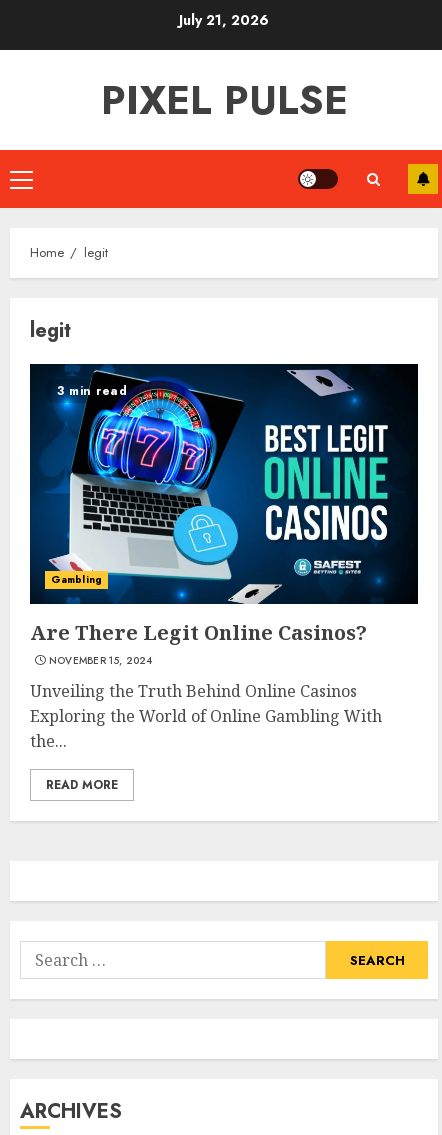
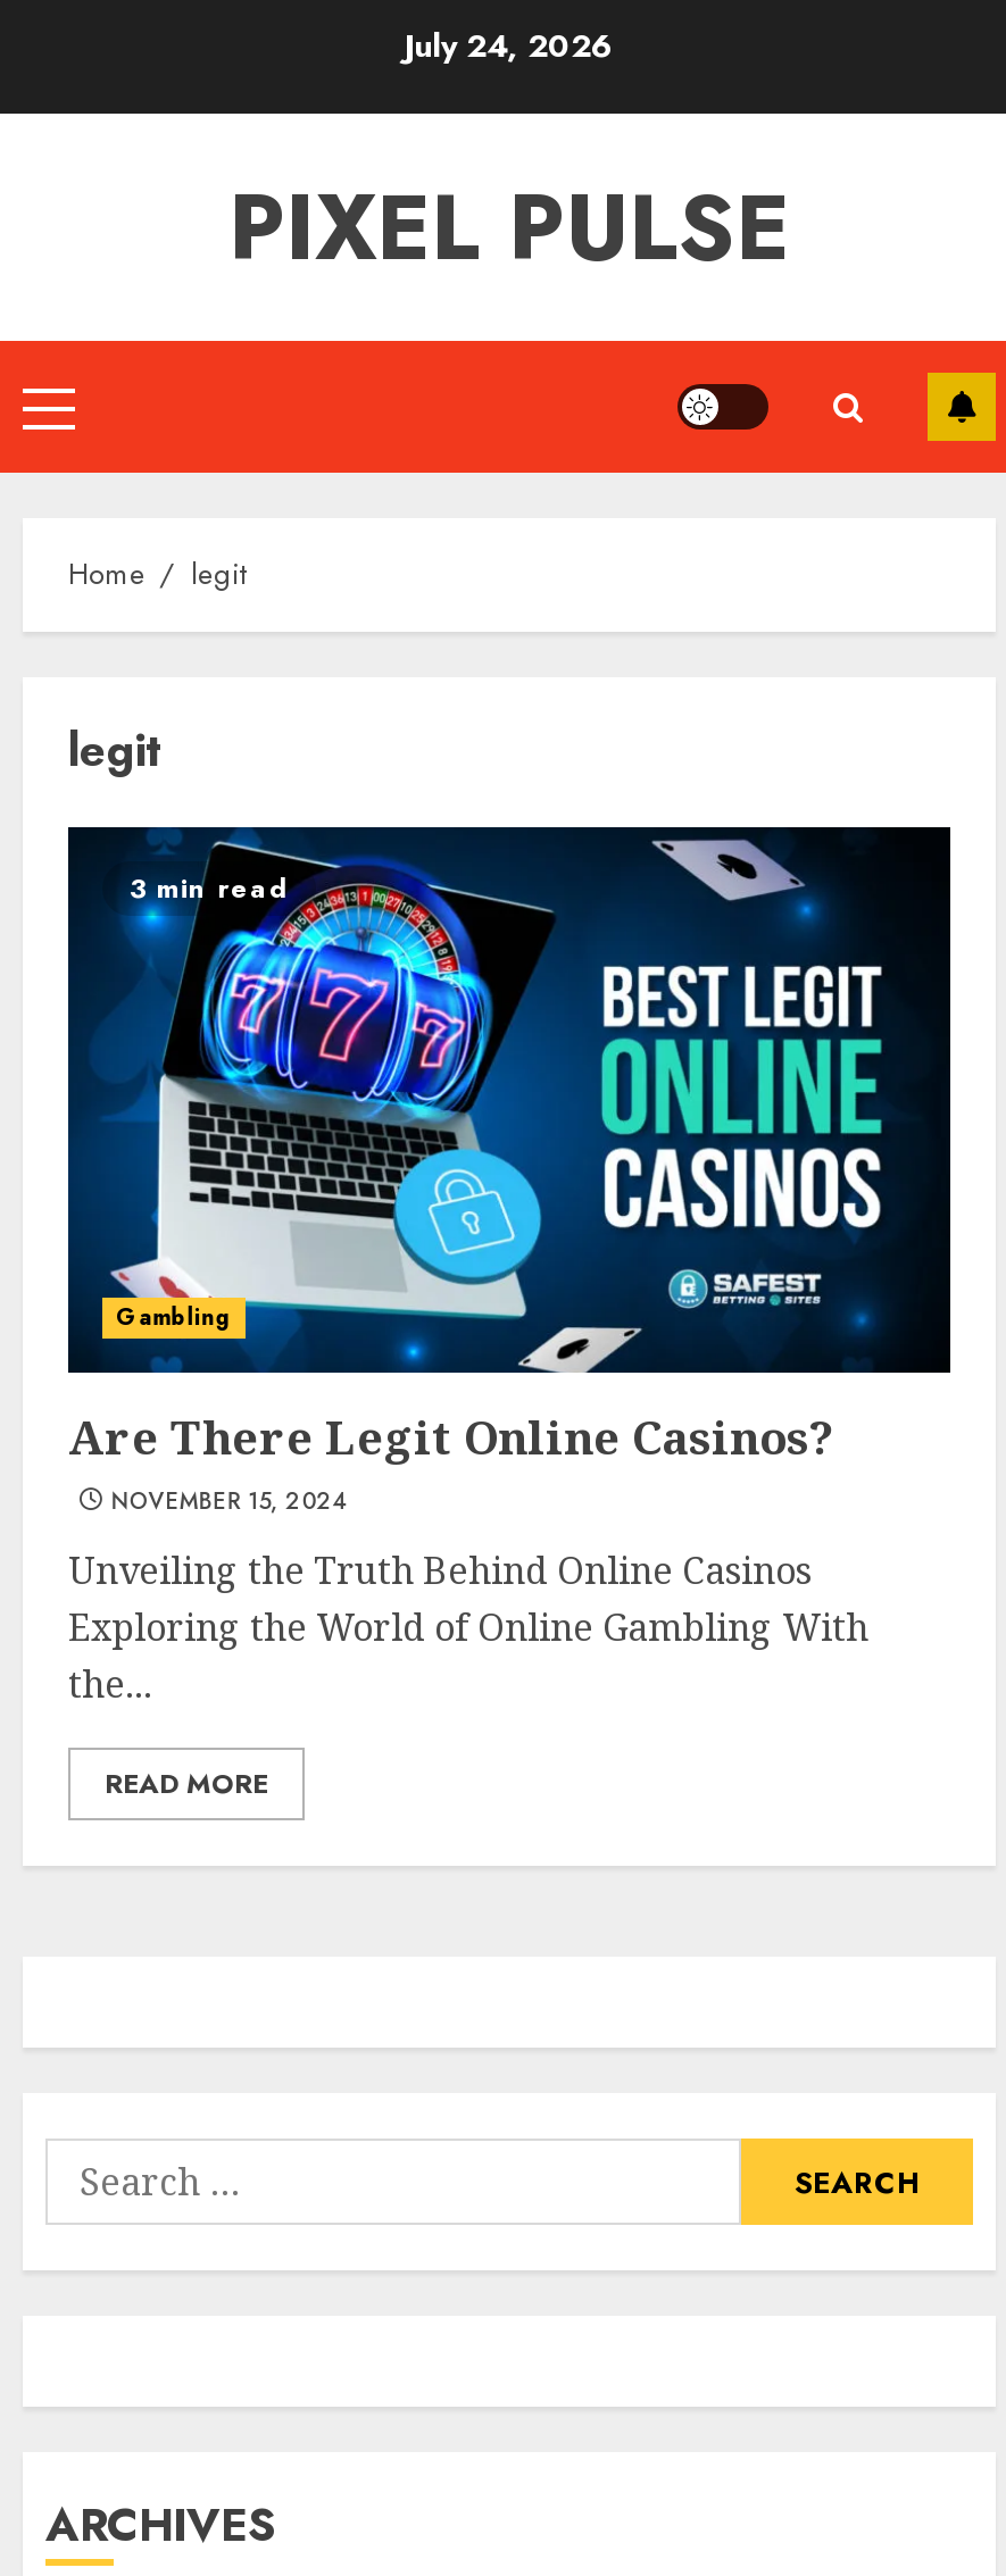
- July 21, 2026
+ July 24, 2026
